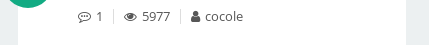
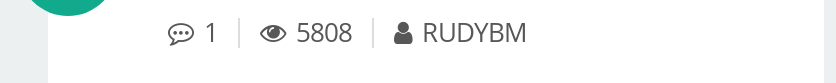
- 5977
- cocole
+ 5808
+ RUDYBM
